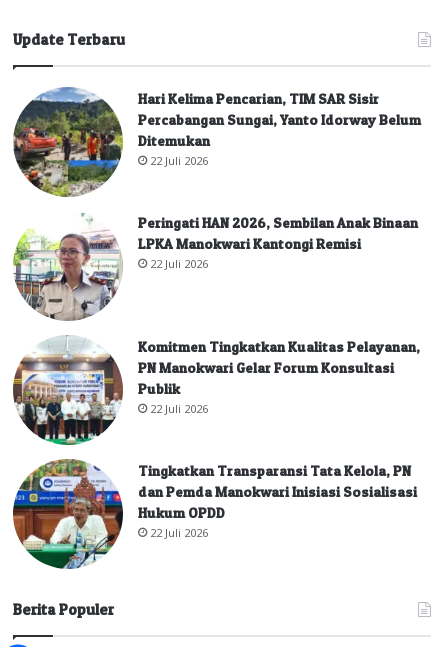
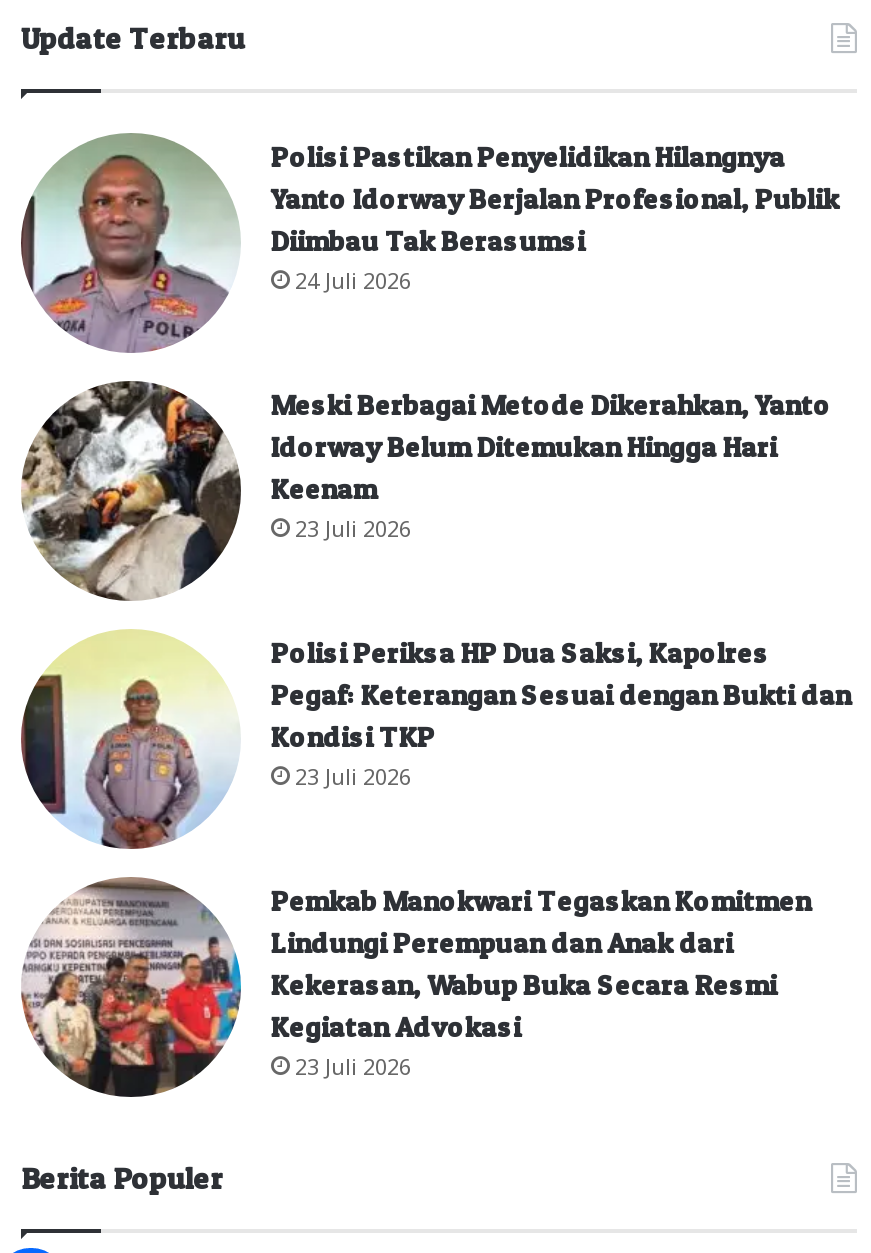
- [image]
- Hari Kelima Pencarian, TIM SAR Sisir
- Percabangan Sungai, Yanto Idorway Belum
- Ditemukan
- 22 Juli 2026
+ [image]
+ Polisi Pastikan Penyelidikan Hilangnya
+ Yanto Idorway Berjalan Profesional, Publik
+ Diimbau Tak Berasumsi
+ 24 Juli 2026

- [image]
- Peringati HAN 2026, Sembilan Anak Binaan
- LPKA Manokwari Kantongi Remisi
- 22 Juli 2026
+ [image]
+ Meski Berbagai Metode Dikerahkan, Yanto
+ Idorway Belum Ditemukan Hingga Hari
+ Keenam
+ 23 Juli 2026

- [image]
- Komitmen Tingkatkan Kualitas Pelayanan,
- PN Manokwari Gelar Forum Konsultasi
- Publik
- 22 Juli 2026
+ [image]
+ Polisi Periksa HP Dua Saksi, Kapolres
+ Pegaf: Keterangan Sesuai dengan Bukti dan
+ Kondisi TKP
+ 23 Juli 2026

- [image]
- Tingkatkan Transparansi Tata Kelola, PN
- dan Pemda Manokwari Inisiasi Sosialisasi
- Hukum OPDD
- 22 Juli 2026
+ [image]
+ Pemkab Manokwari Tegaskan Komitmen
+ Lindungi Perempuan dan Anak dari
+ Kekerasan, Wabup Buka Secara Resmi
+ Kegiatan Advokasi
+ 23 Juli 2026
